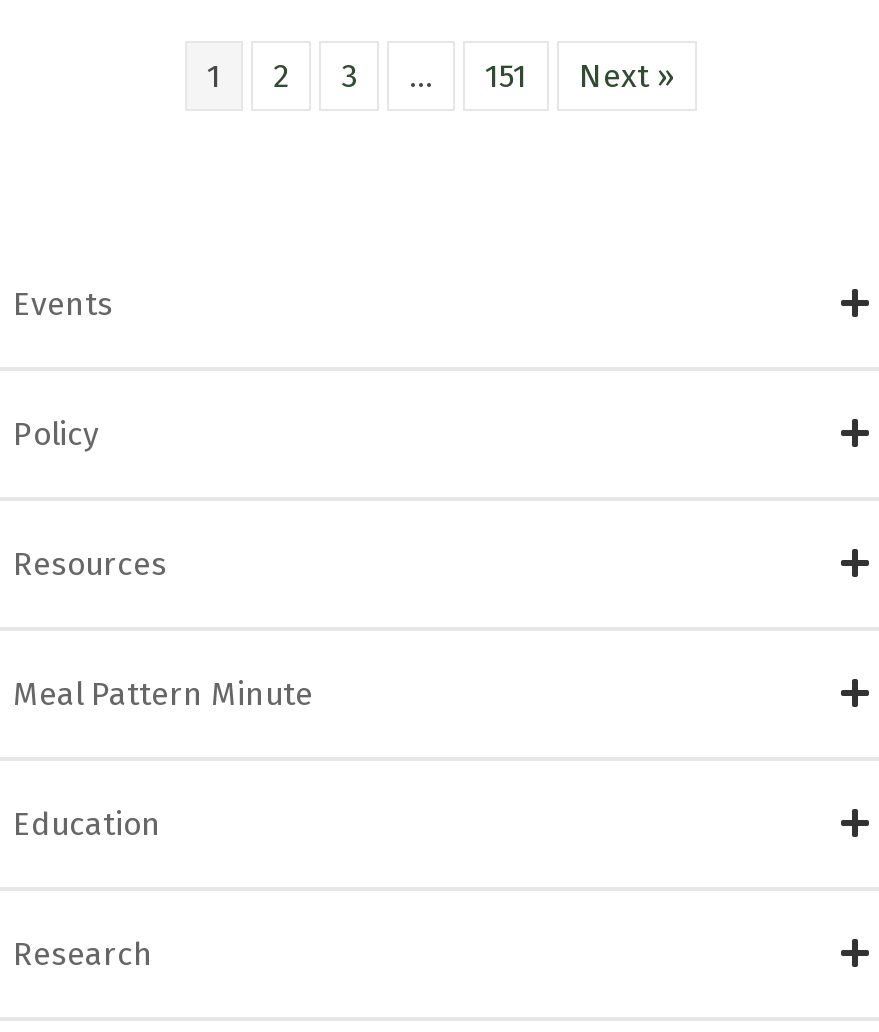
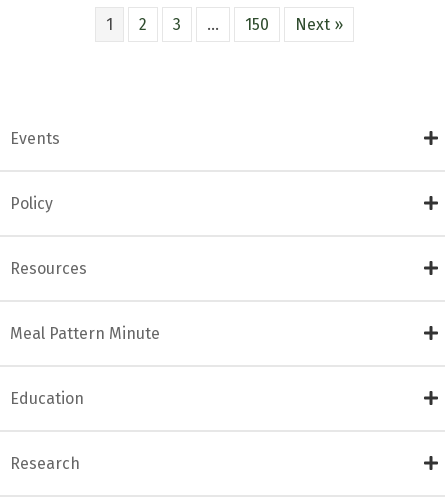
- 151
+ 150
